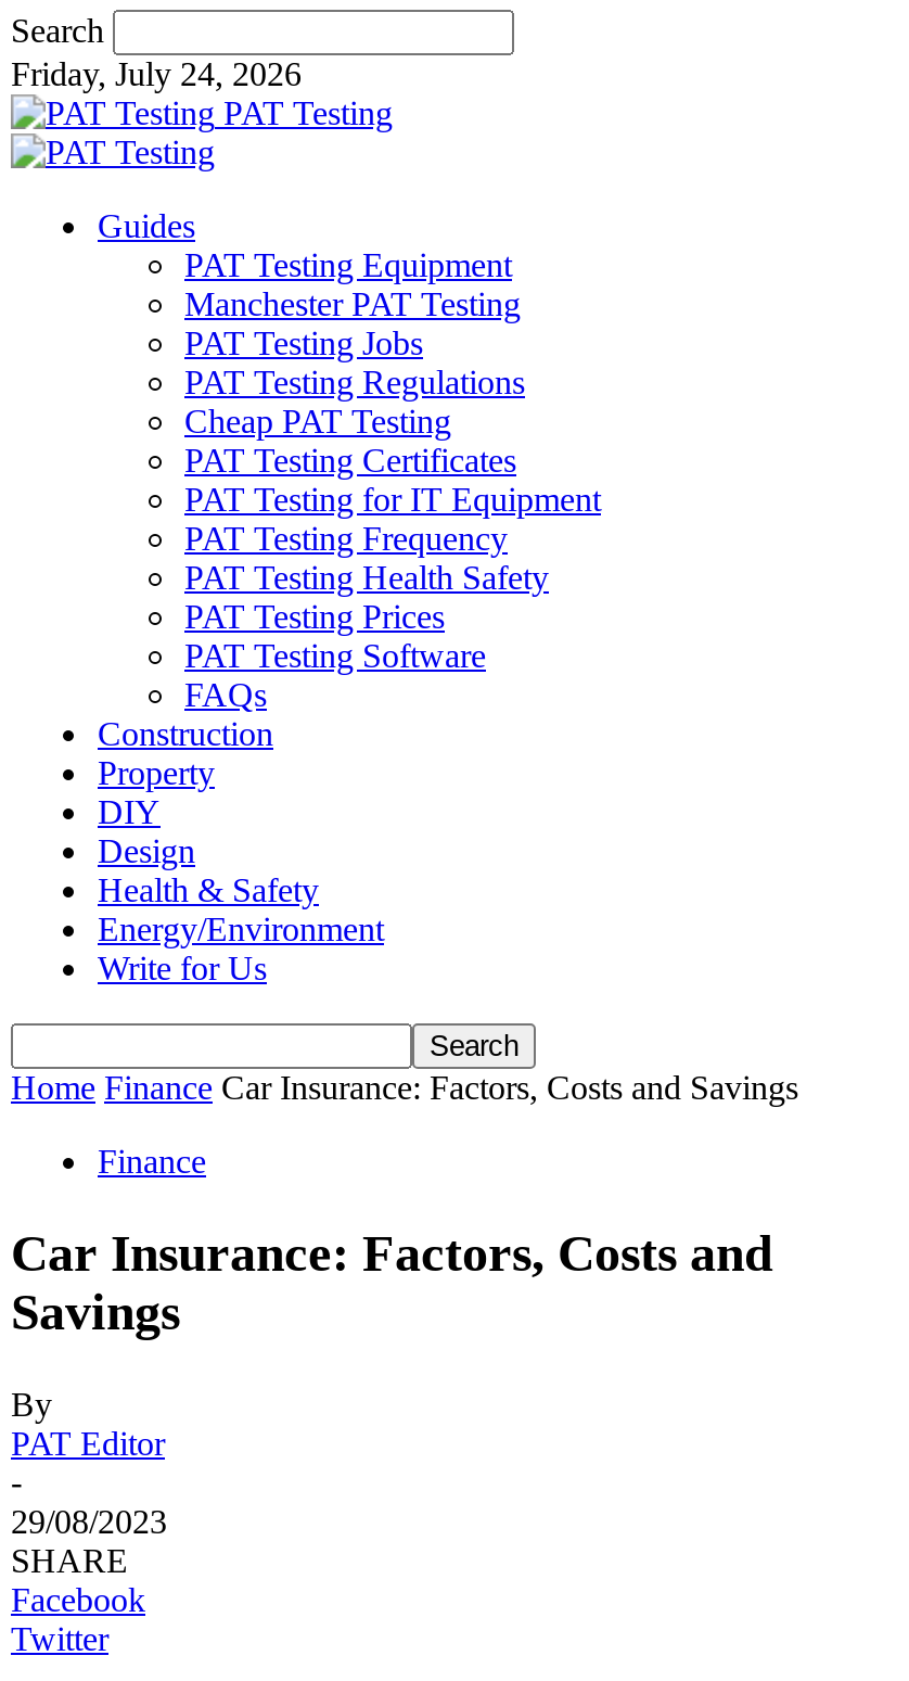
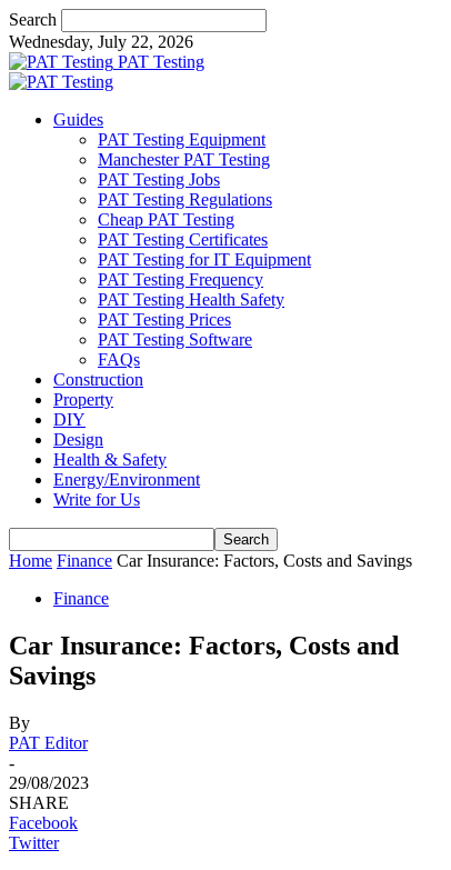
- Friday, July 24, 2026
+ Wednesday, July 22, 2026
